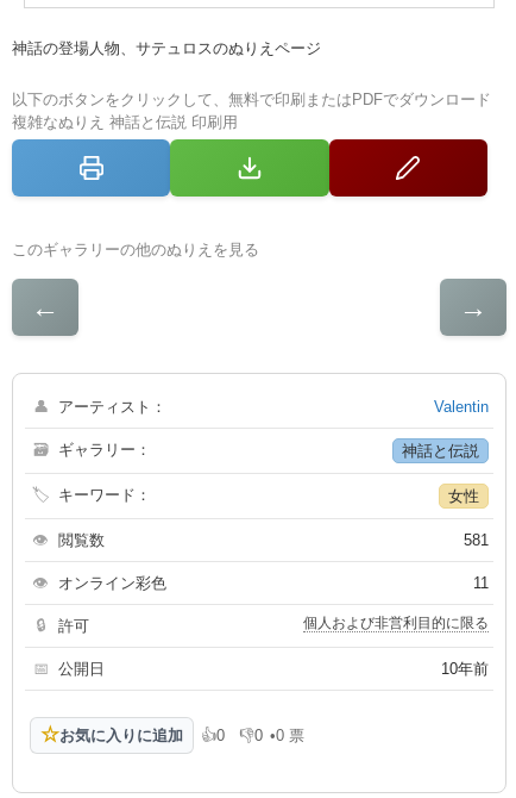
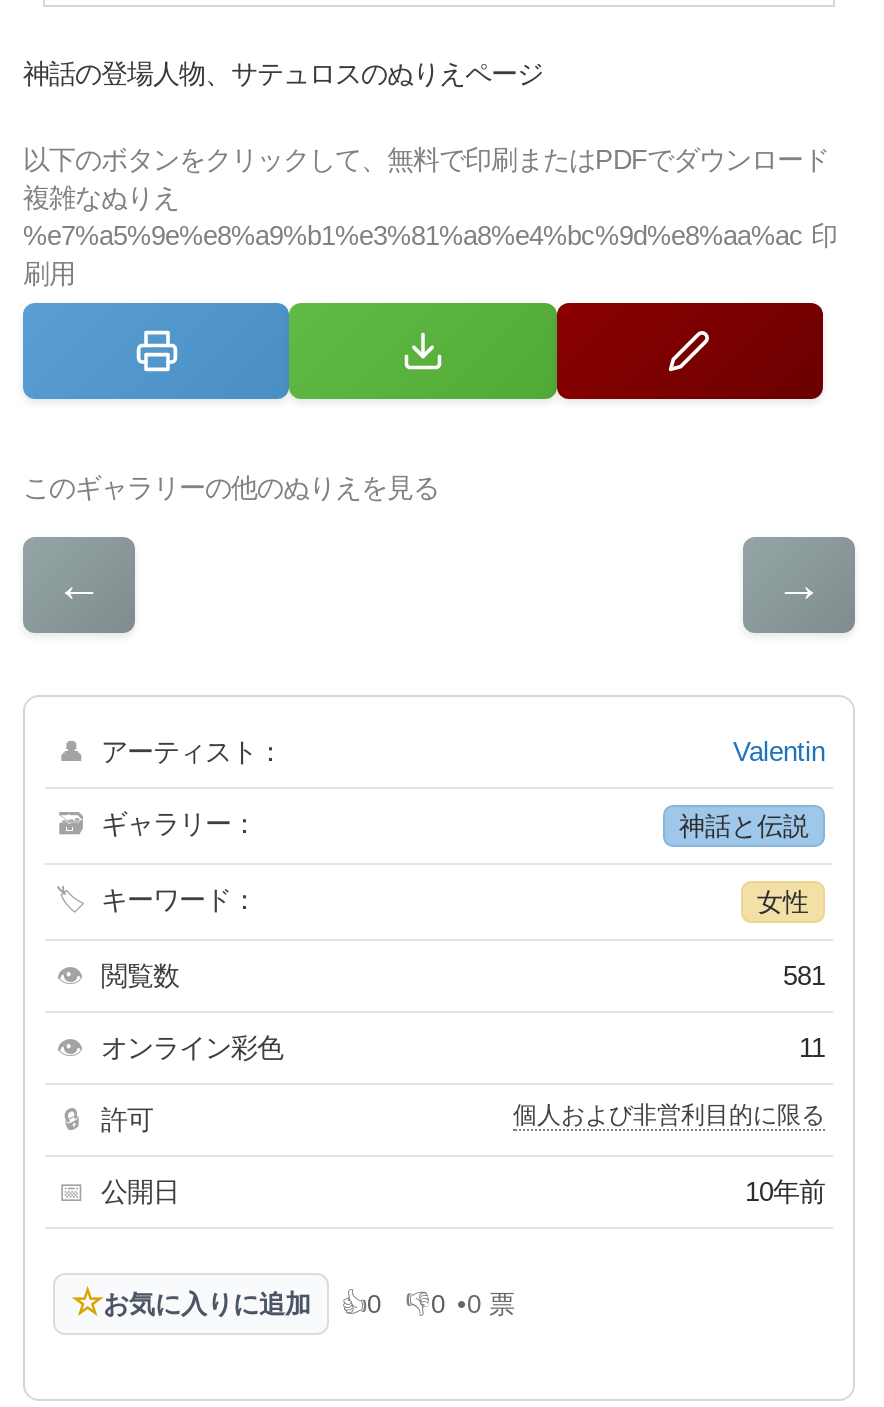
- 複雑なぬりえ 神話と伝説 印刷用
+ 複雑なぬりえ
+ %e7%a5%9e%e8%a9%b1%e3%81%a8%e4%bc%9d%e8%aa%ac 印
+ 刷用
